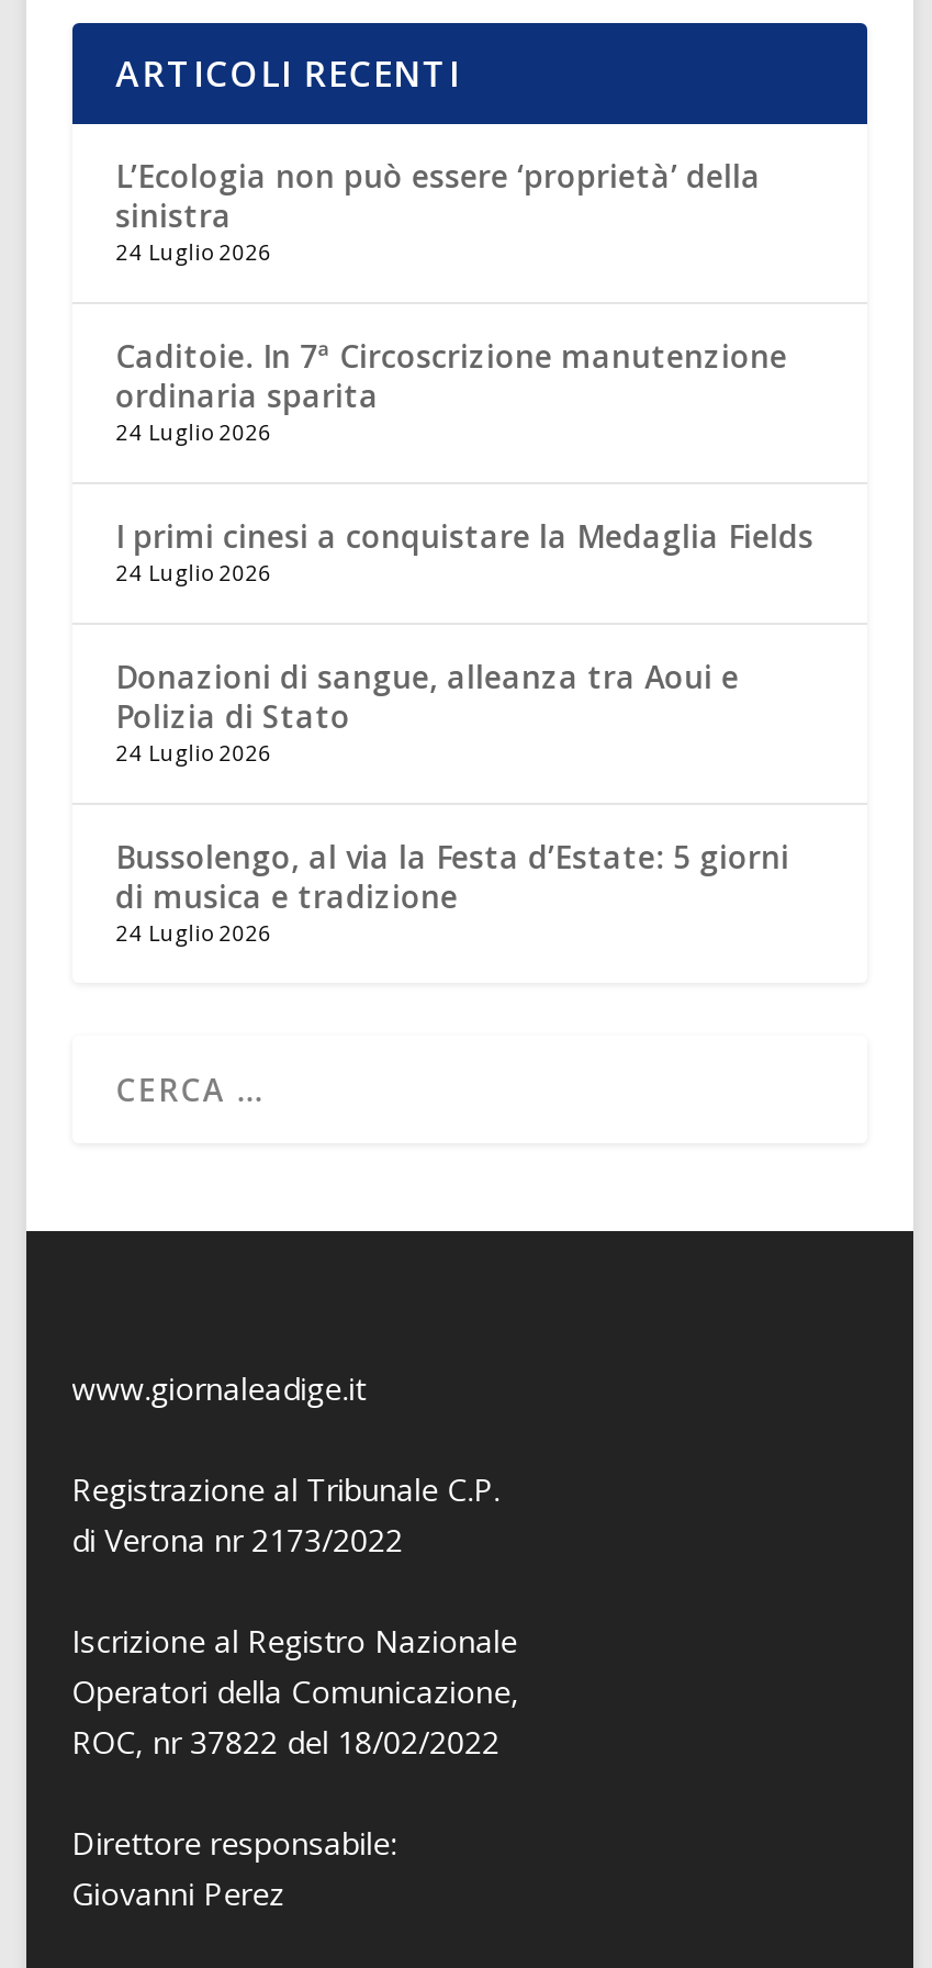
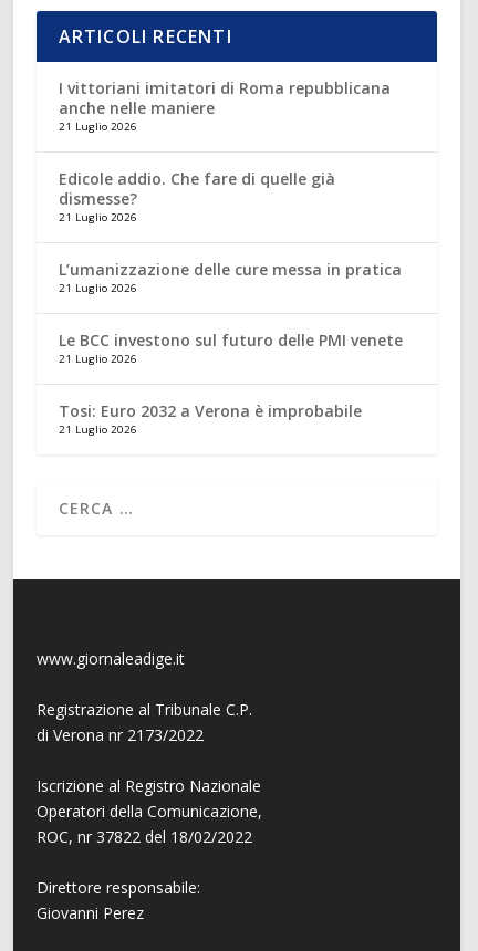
- L’Ecologia non può essere ‘proprietà’ della
- sinistra
- 24 Luglio 2026
+ I vittoriani imitatori di Roma repubblicana
+ anche nelle maniere
+ 21 Luglio 2026

- Caditoie. In 7ª Circoscrizione manutenzione
- ordinaria sparita
- 24 Luglio 2026
+ Edicole addio. Che fare di quelle già
+ dismesse?
+ 21 Luglio 2026

- I primi cinesi a conquistare la Medaglia Fields
- 24 Luglio 2026
+ L’umanizzazione delle cure messa in pratica
+ 21 Luglio 2026

- Donazioni di sangue, alleanza tra Aoui e
- Polizia di Stato
- 24 Luglio 2026
+ Le BCC investono sul futuro delle PMI venete
+ 21 Luglio 2026

- Bussolengo, al via la Festa d’Estate: 5 giorni
- di musica e tradizione
- 24 Luglio 2026
+ Tosi: Euro 2032 a Verona è improbabile
+ 21 Luglio 2026
